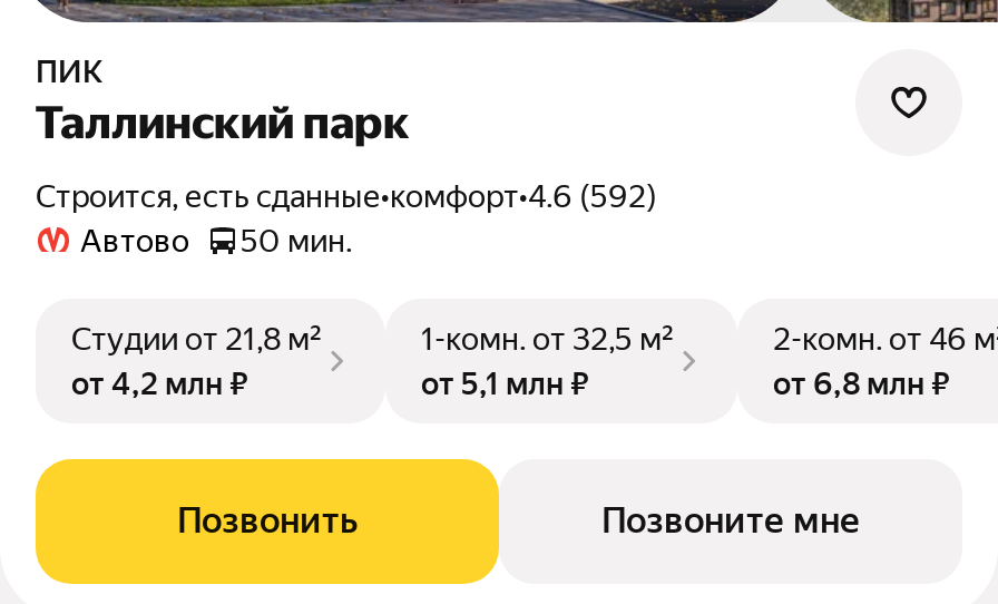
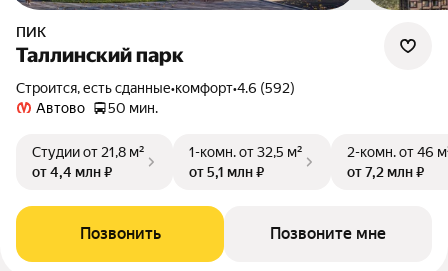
- от 4,2 млн ₽
+ от 4,4 млн ₽

- от 6,8 млн ₽
+ от 7,2 млн ₽
